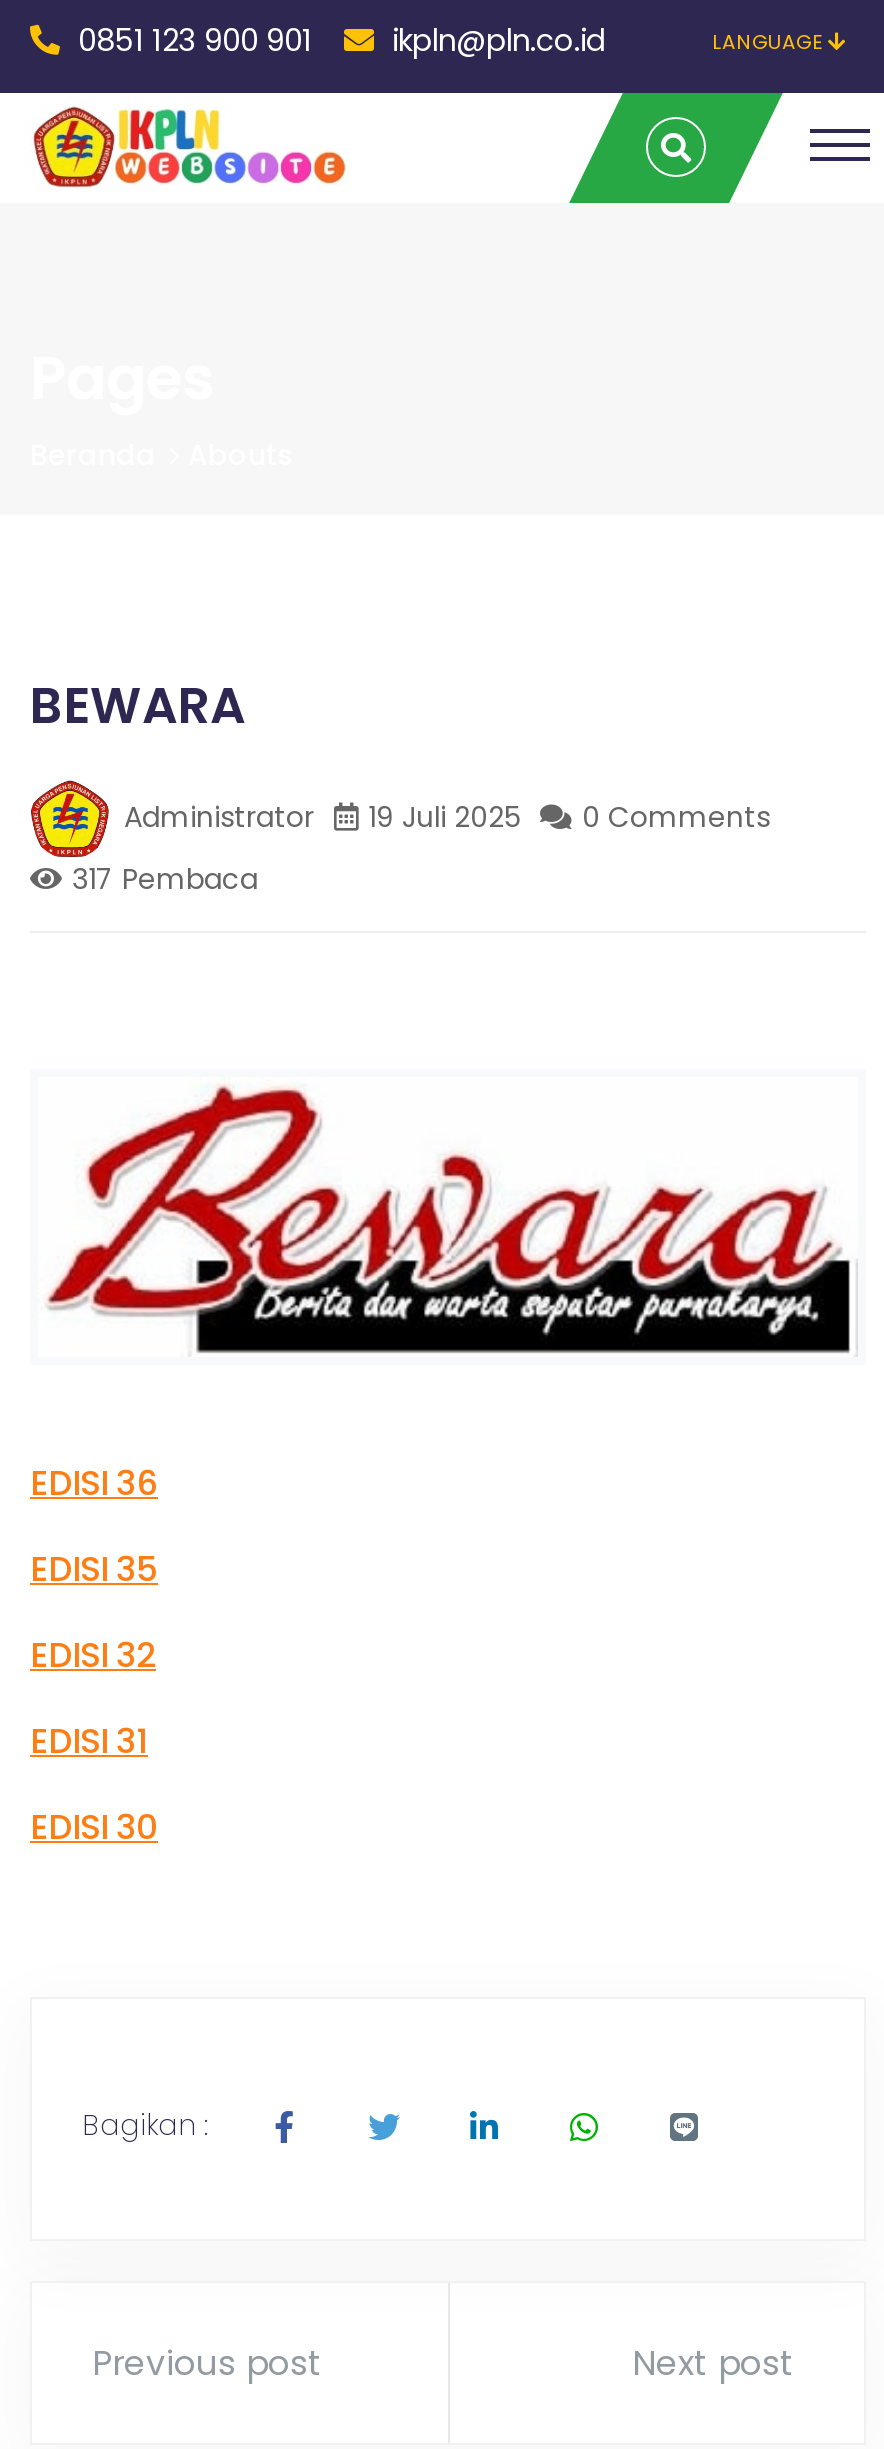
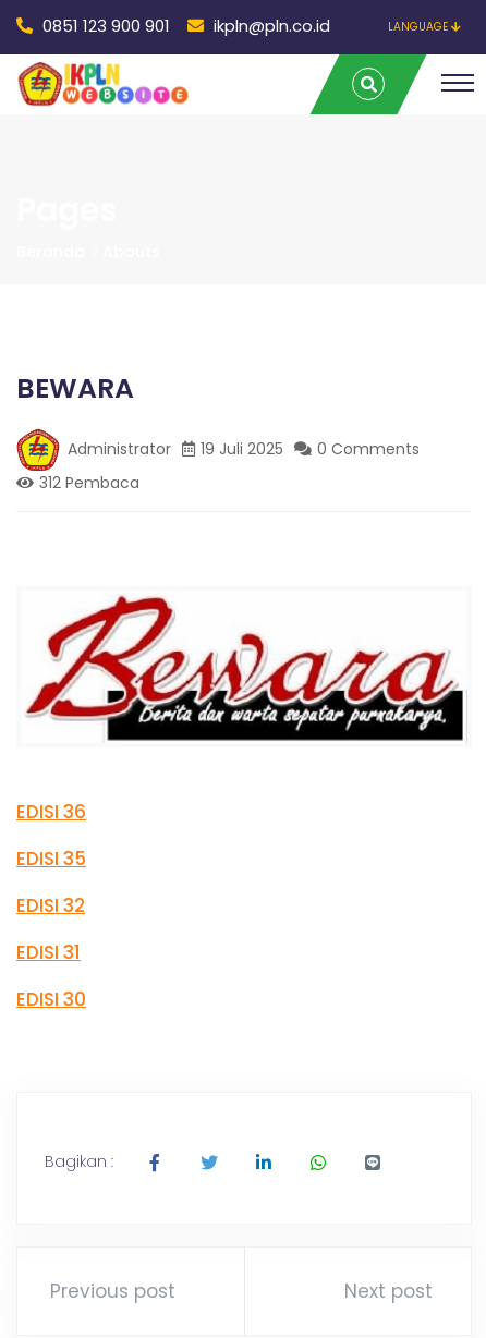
- 317 Pembaca
+ 312 Pembaca
